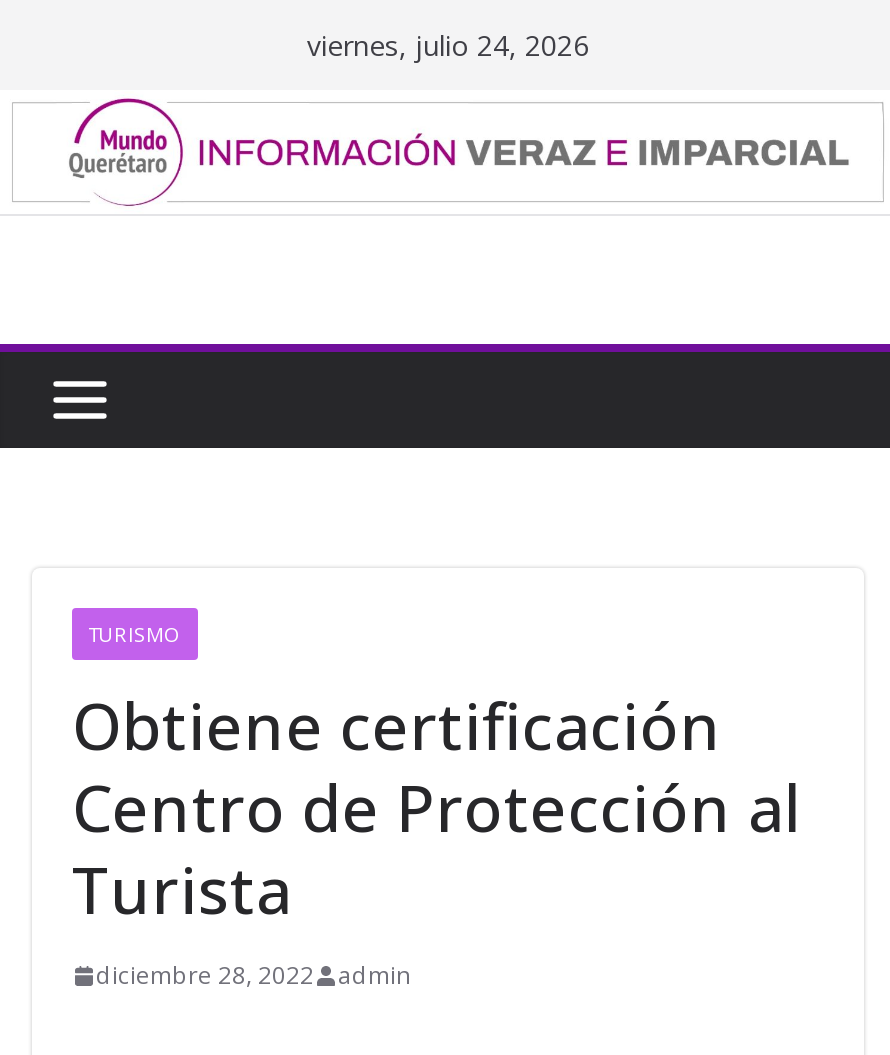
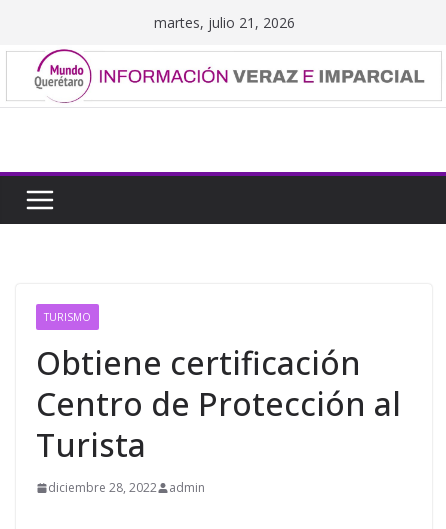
- viernes, julio 24, 2026
+ martes, julio 21, 2026
